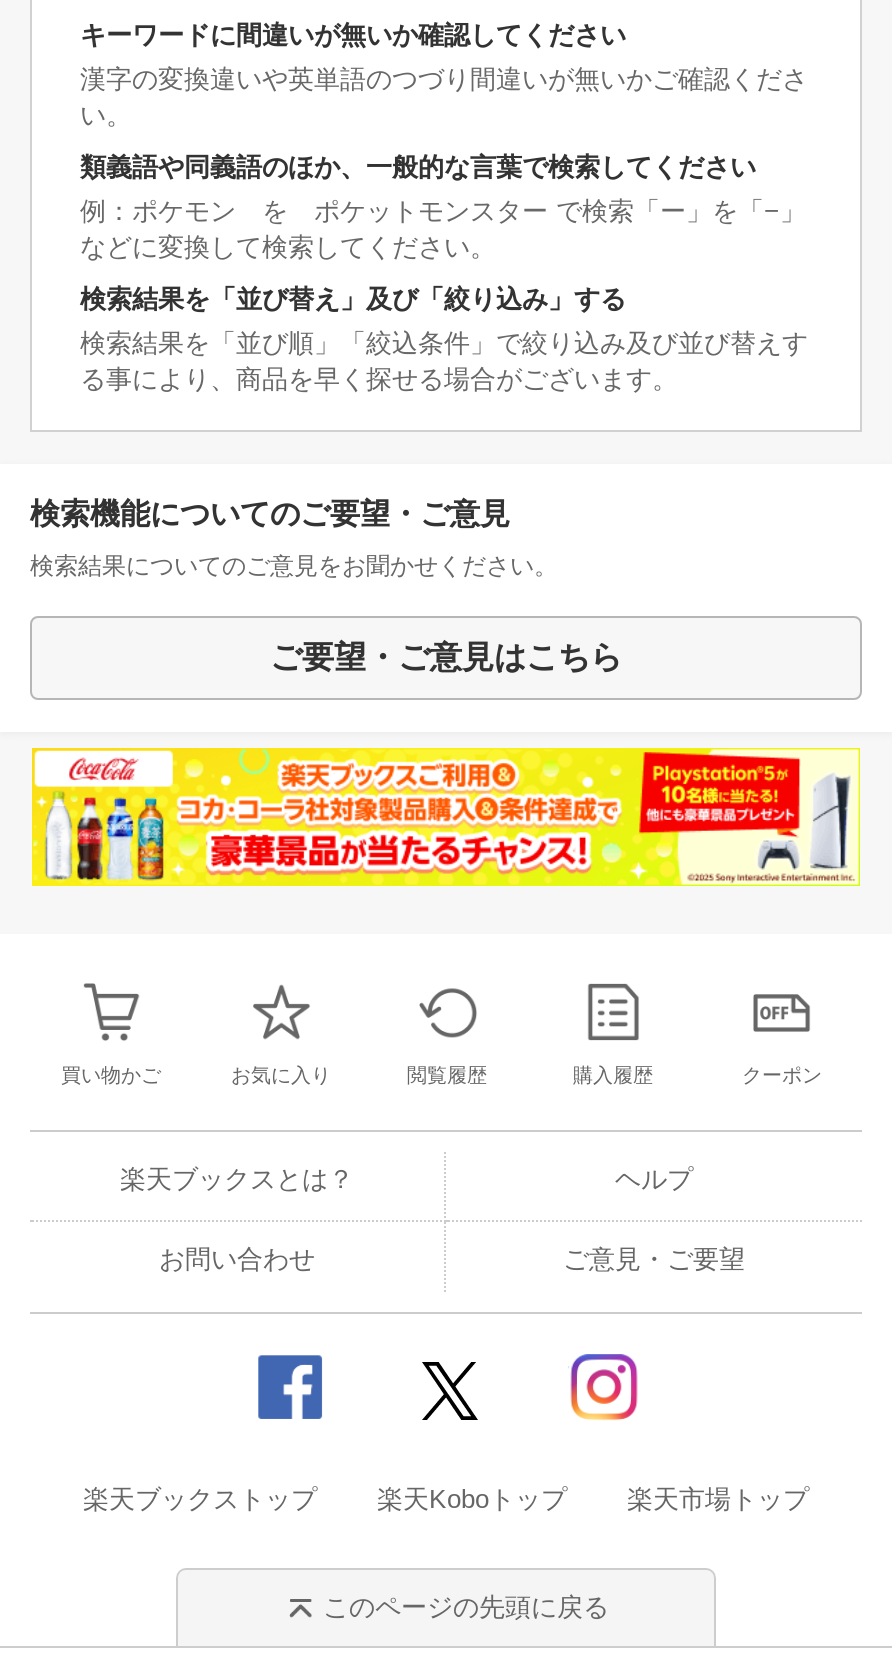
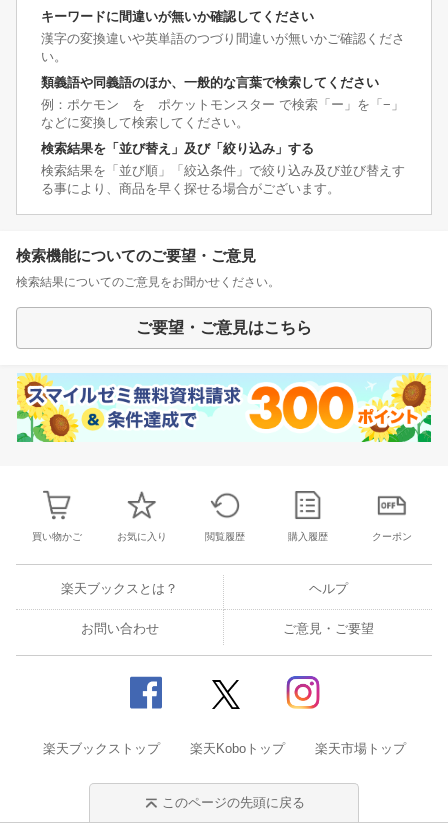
- [image]
+ [image]
